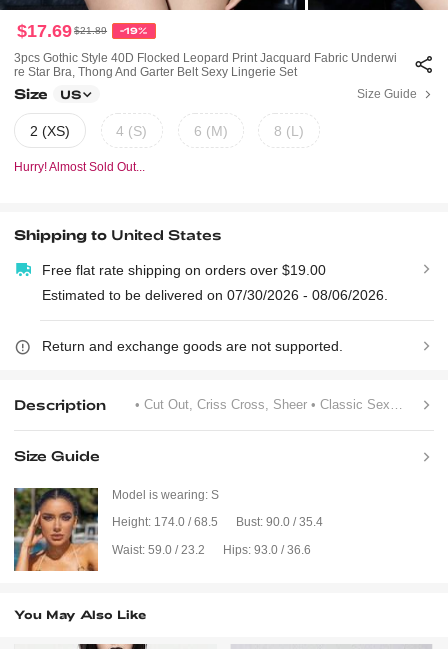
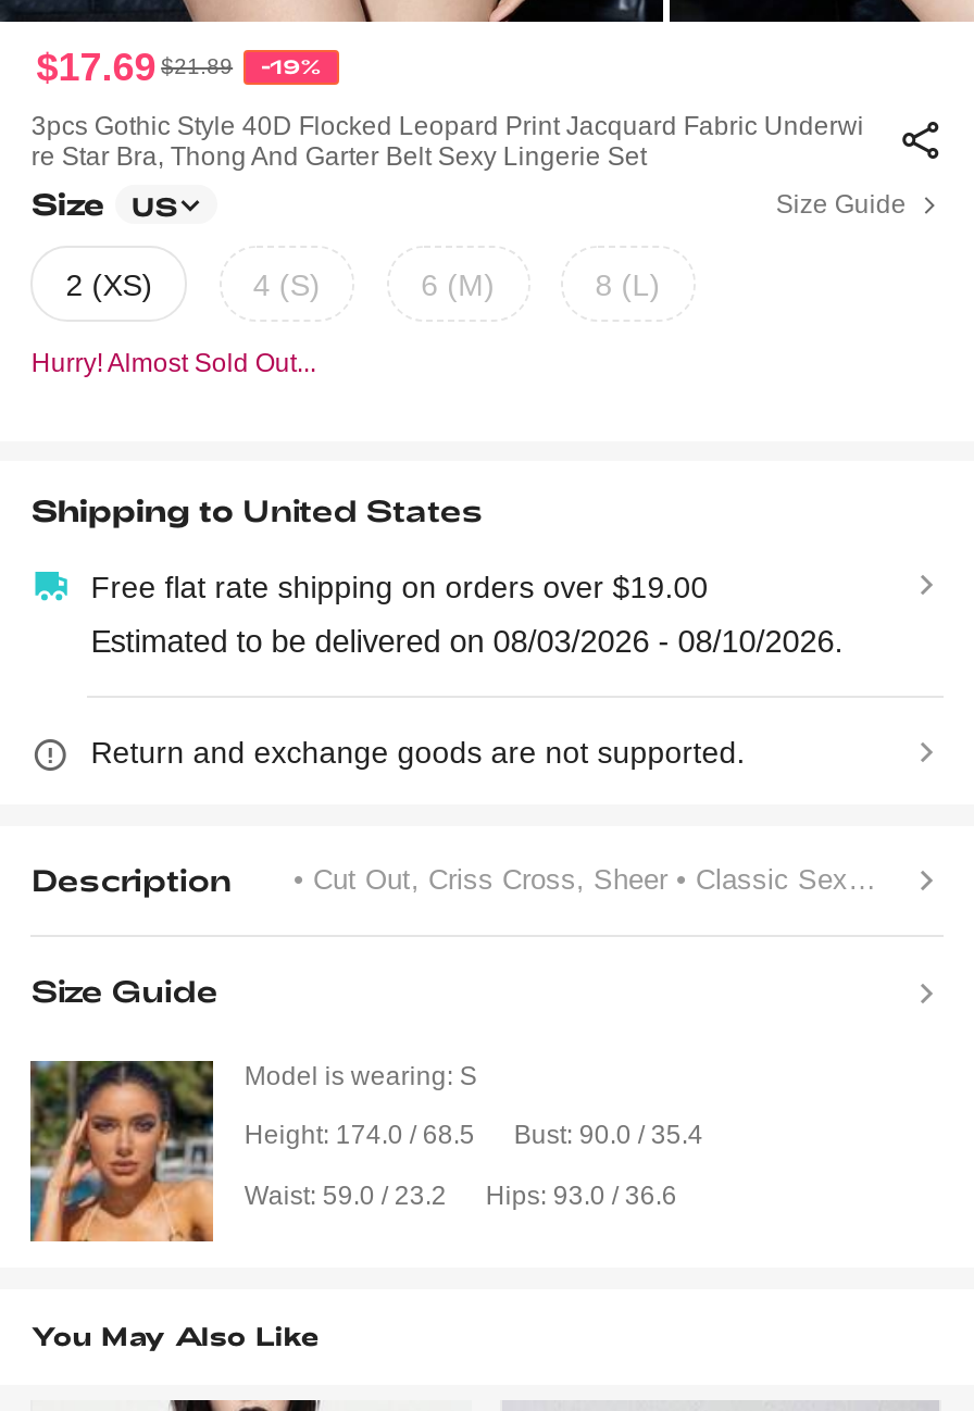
- Estimated to be delivered on 07/30/2026 - 08/06/2026.
+ Estimated to be delivered on 08/03/2026 - 08/10/2026.
